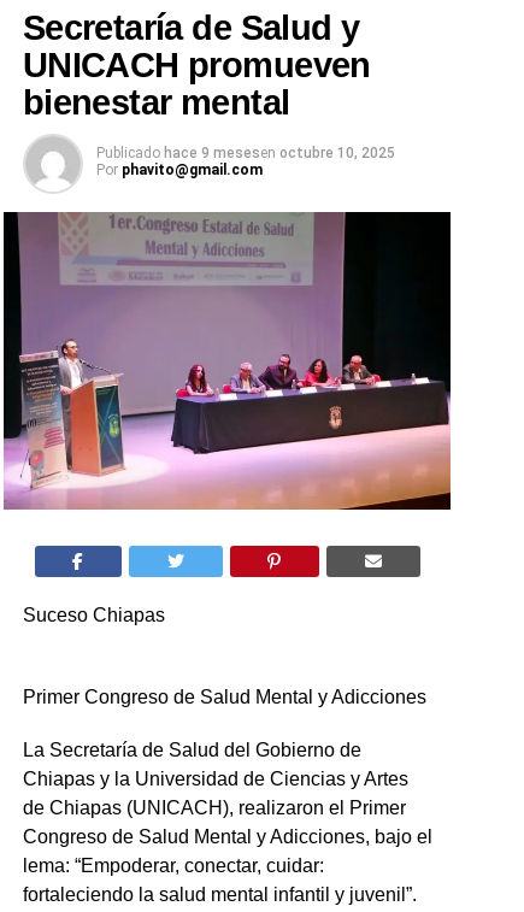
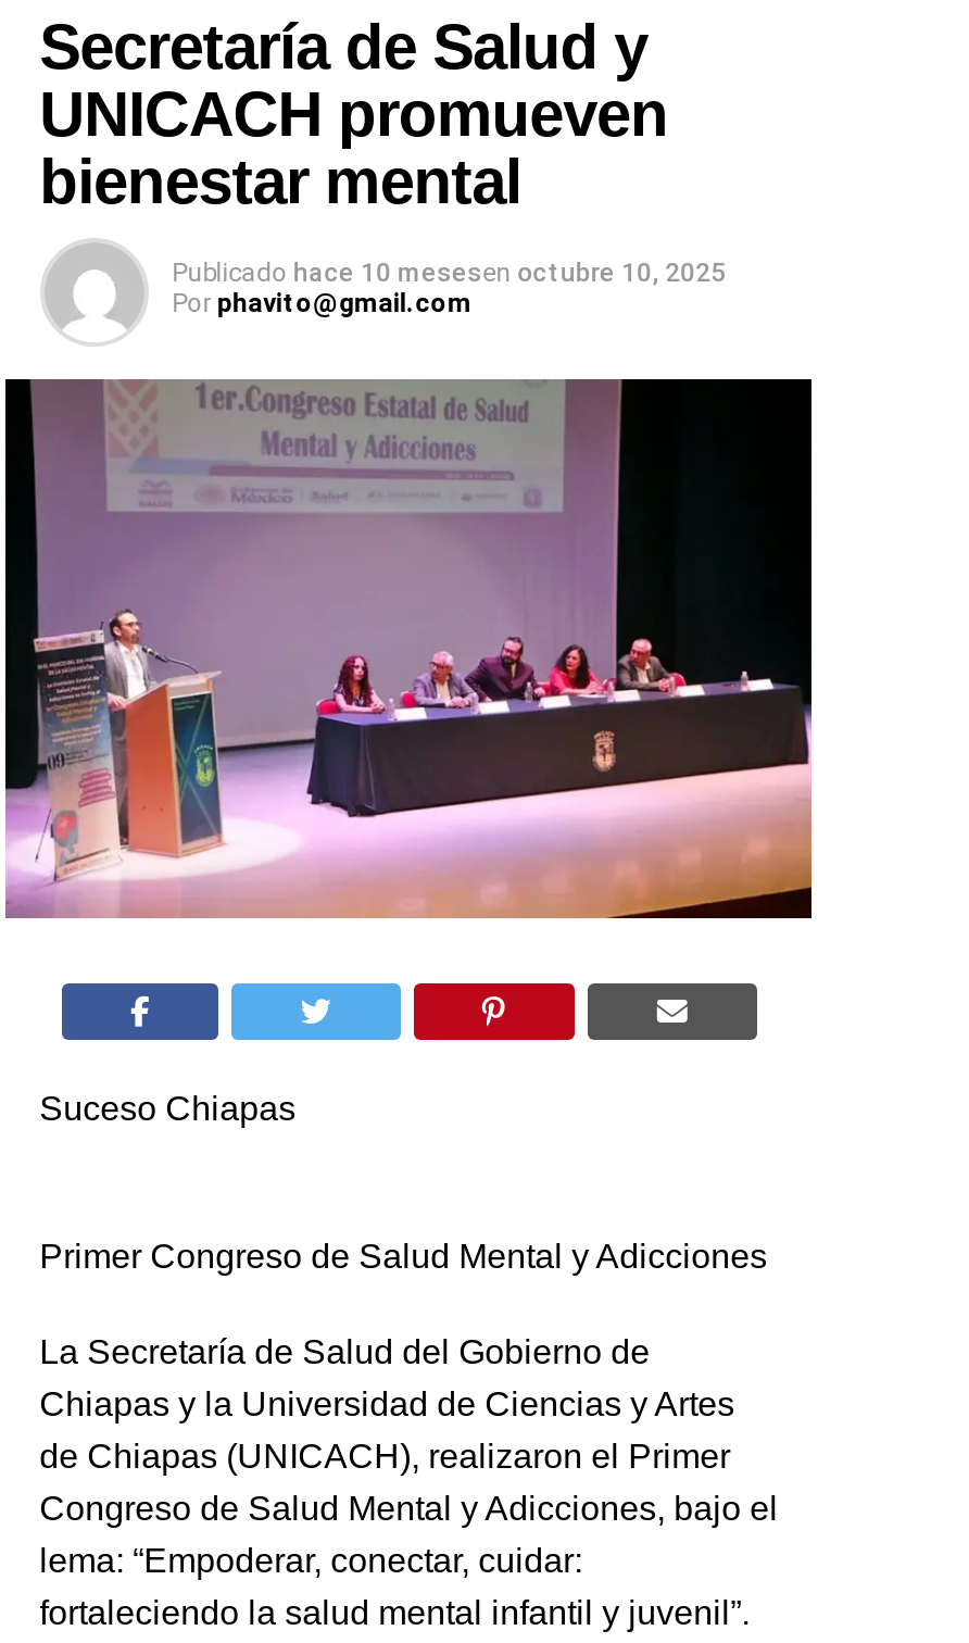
- Publicado hace 9 mesesen octubre 10, 2025
+ Publicado hace 10 mesesen octubre 10, 2025
